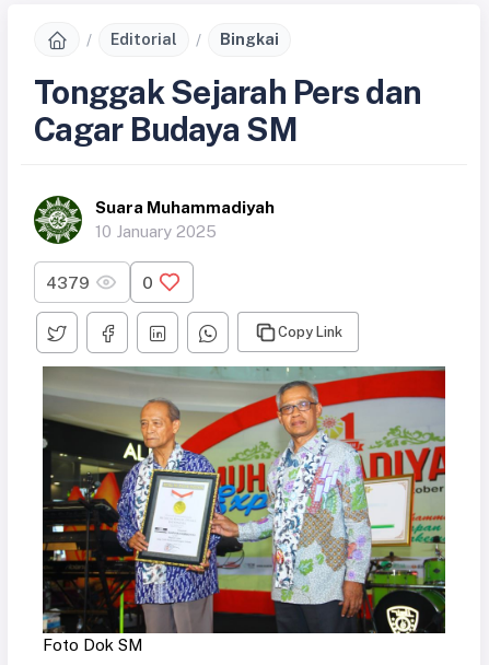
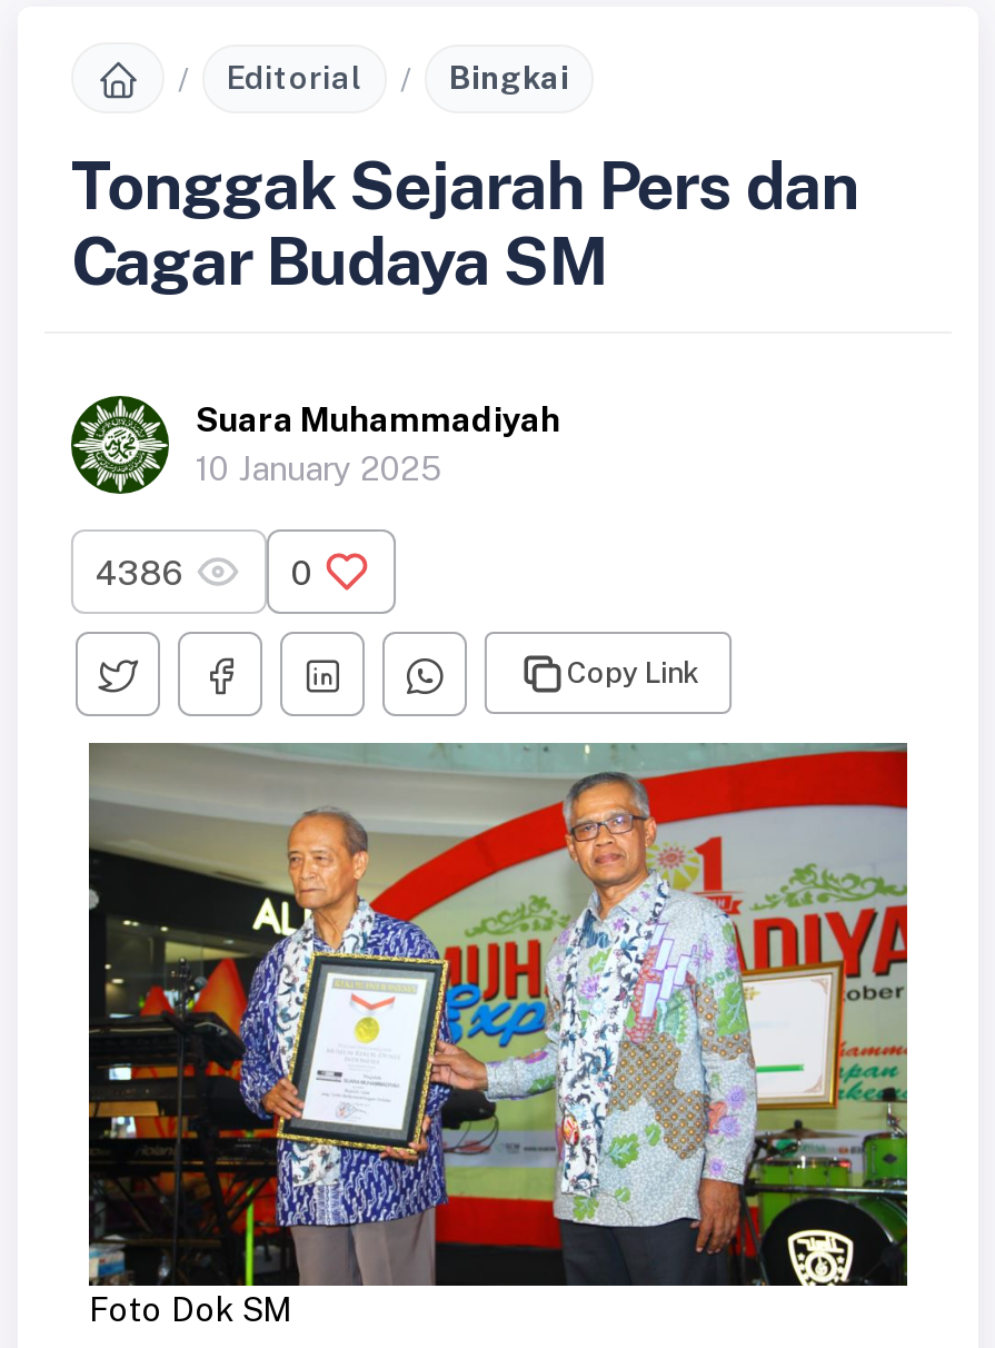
- 4379
+ 4386
